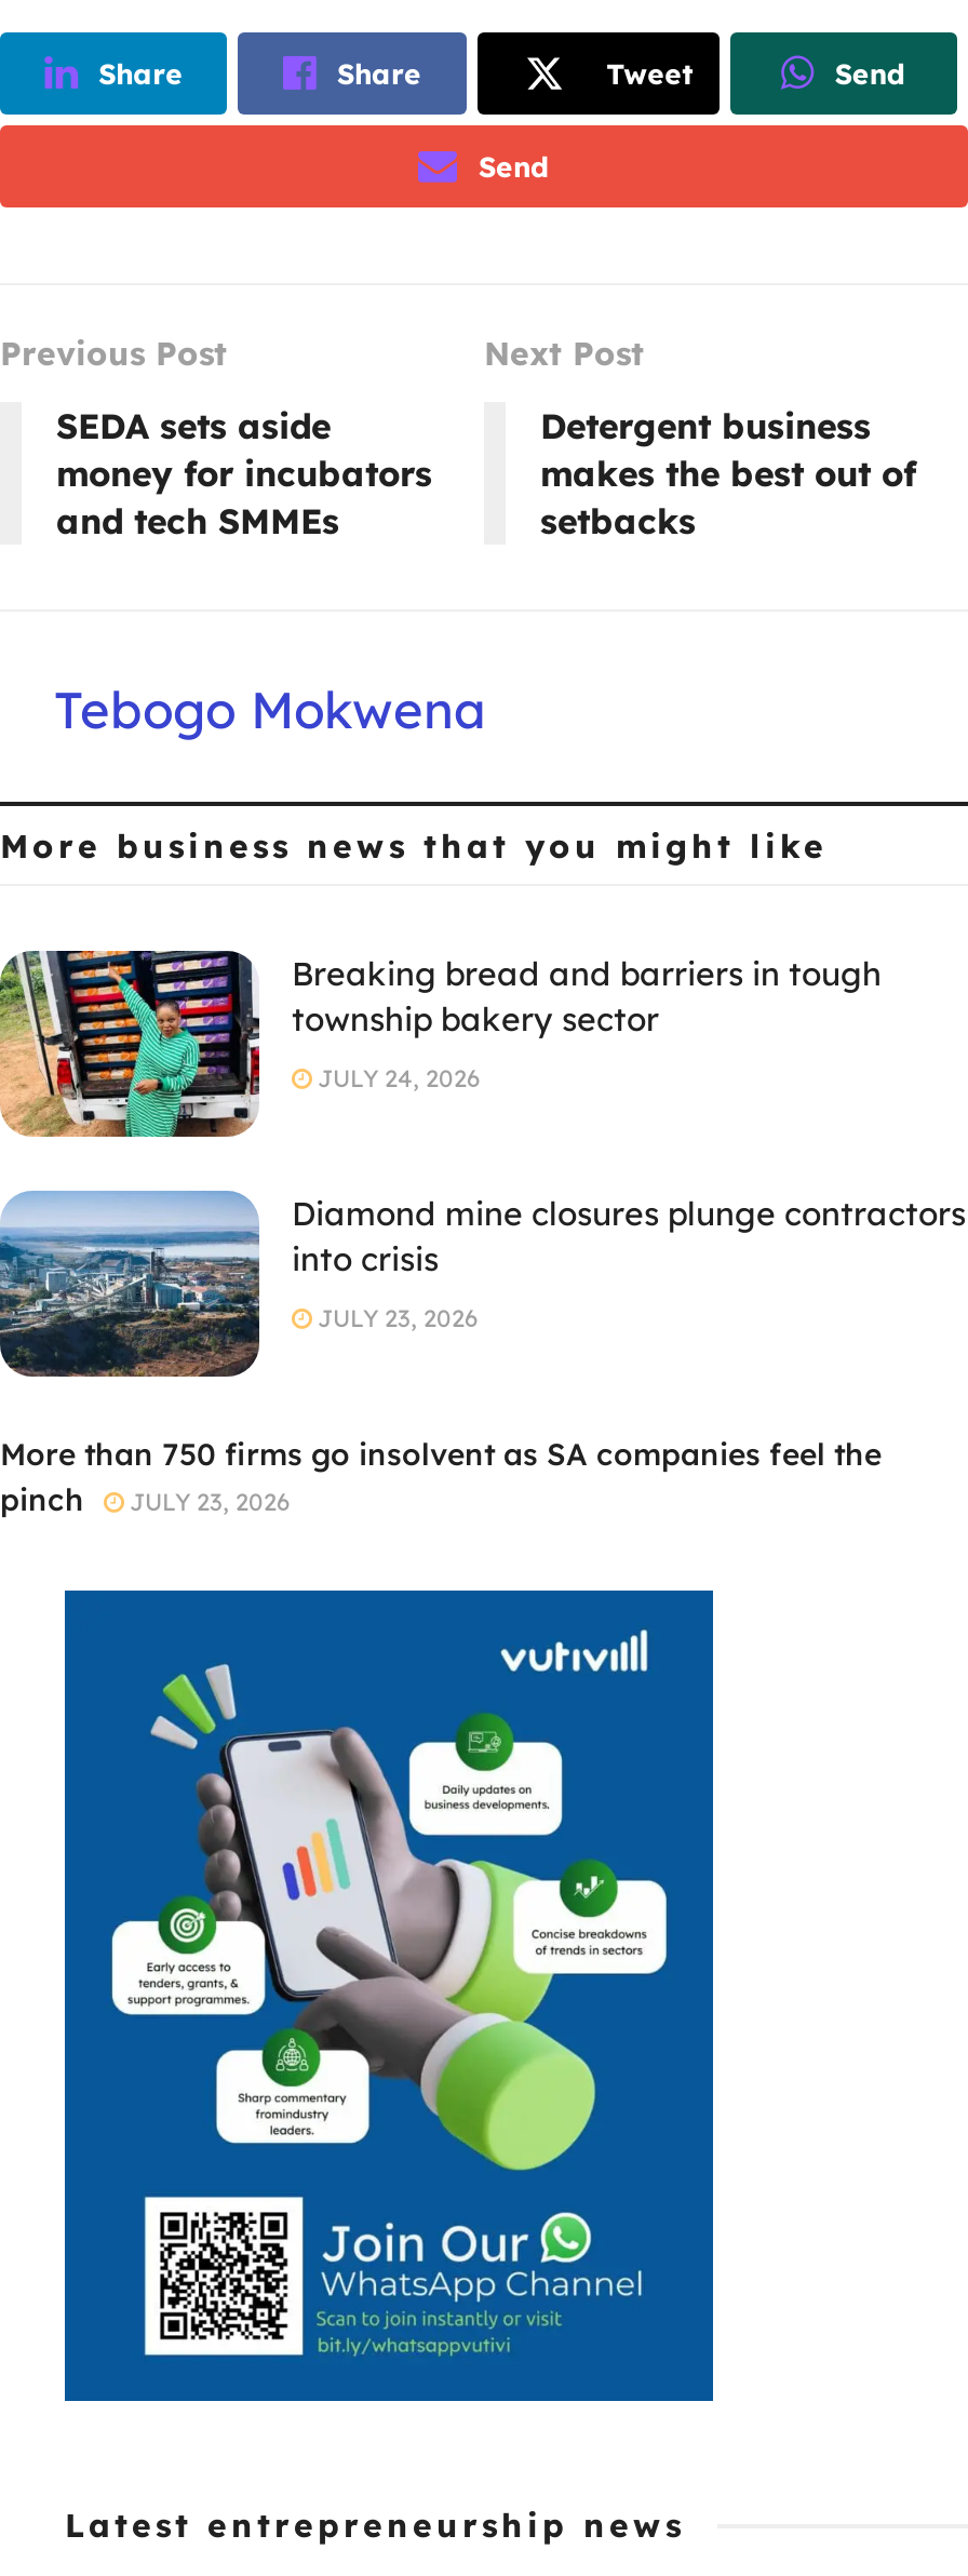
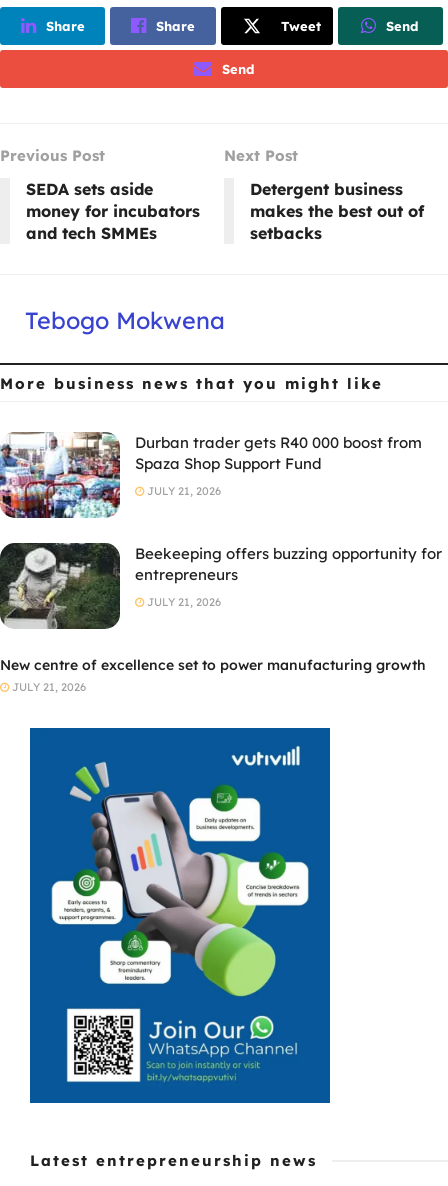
- [image]
- Breaking bread and barriers in tough
- township bakery sector
+ [image]
+ Durban trader gets R40 000 boost from
+ Spaza Shop Support Fund

- JULY 24, 2026
+ JULY 21, 2026

- [image]
- Diamond mine closures plunge contractors
- into crisis
+ [image]
+ Beekeeping offers buzzing opportunity for
+ entrepreneurs

- JULY 23, 2026
+ JULY 21, 2026

- More than 750 firms go insolvent as SA companies feel the
- pinch
- JULY 23, 2026
+ New centre of excellence set to power manufacturing growth
+ JULY 21, 2026
